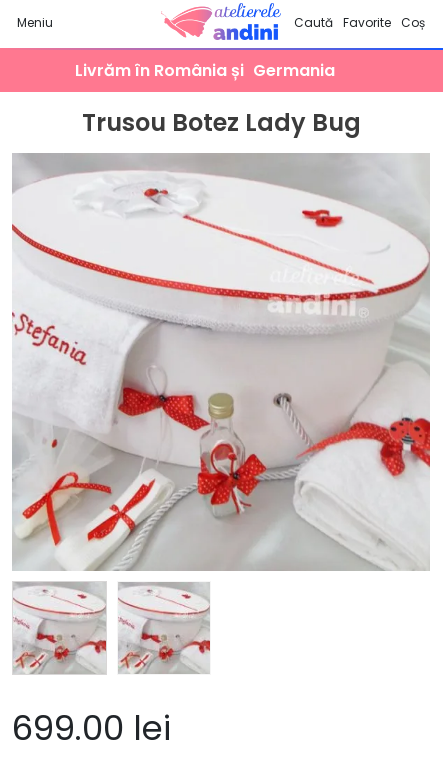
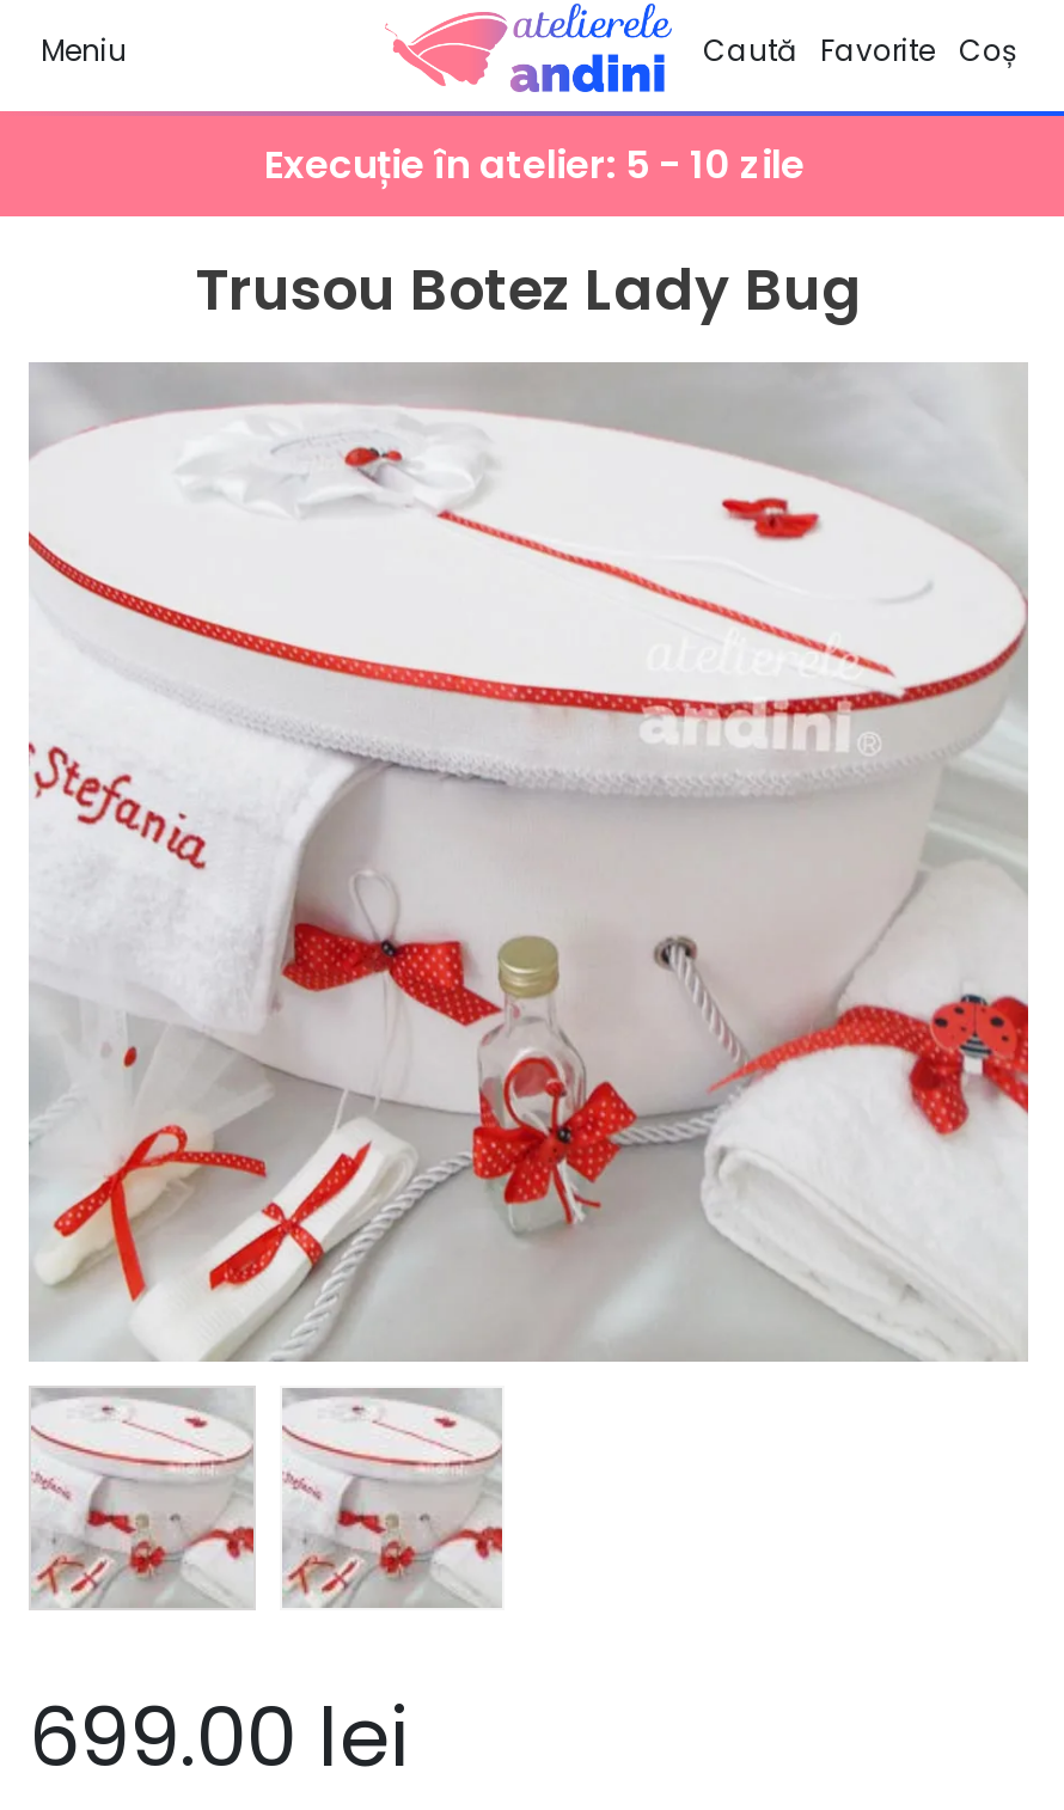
- Livrăm în România și Ger
+ Execuție în atelier: 5 - 10 zile
